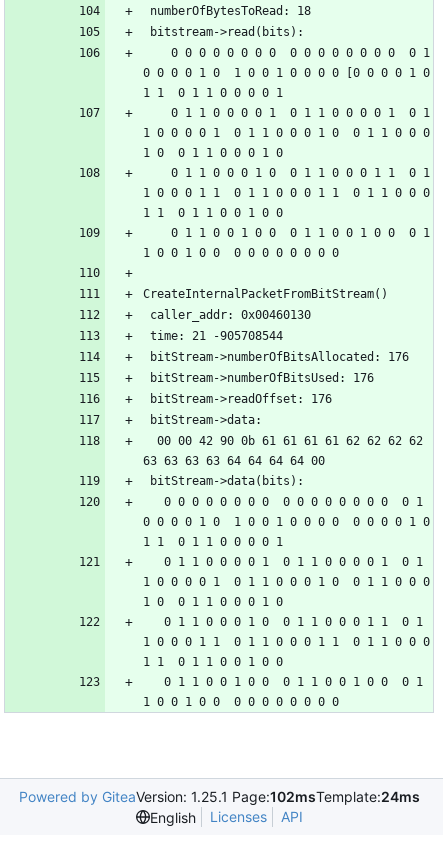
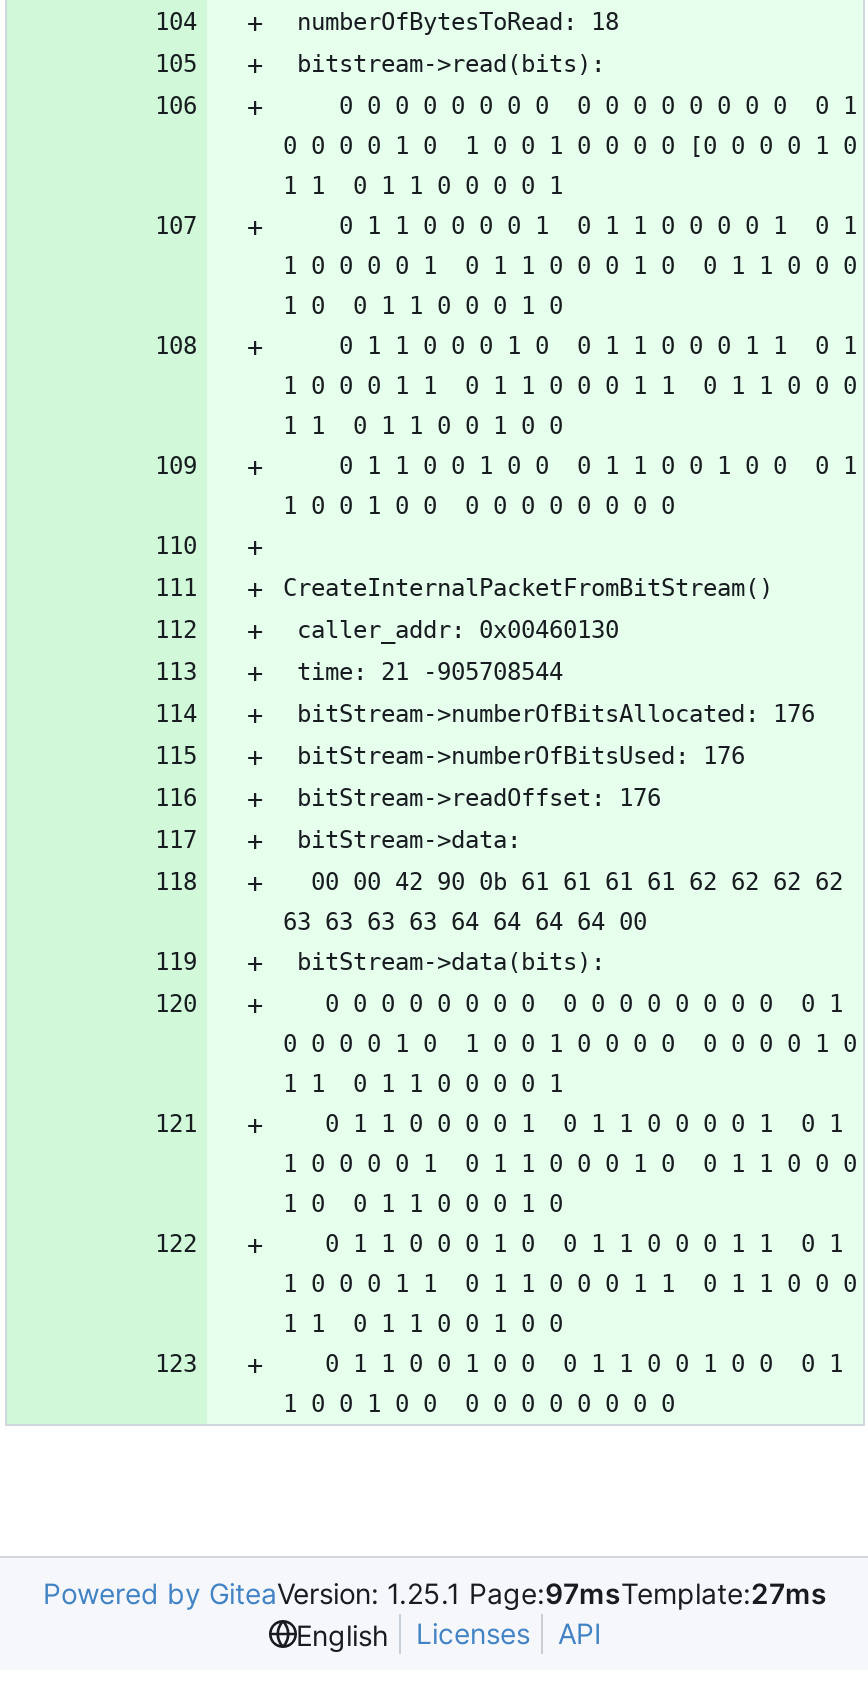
- Powered by GiteaVersion: 1.25.1 Page:102msTemplate:24ms
+ Powered by GiteaVersion: 1.25.1 Page:97msTemplate:27ms
